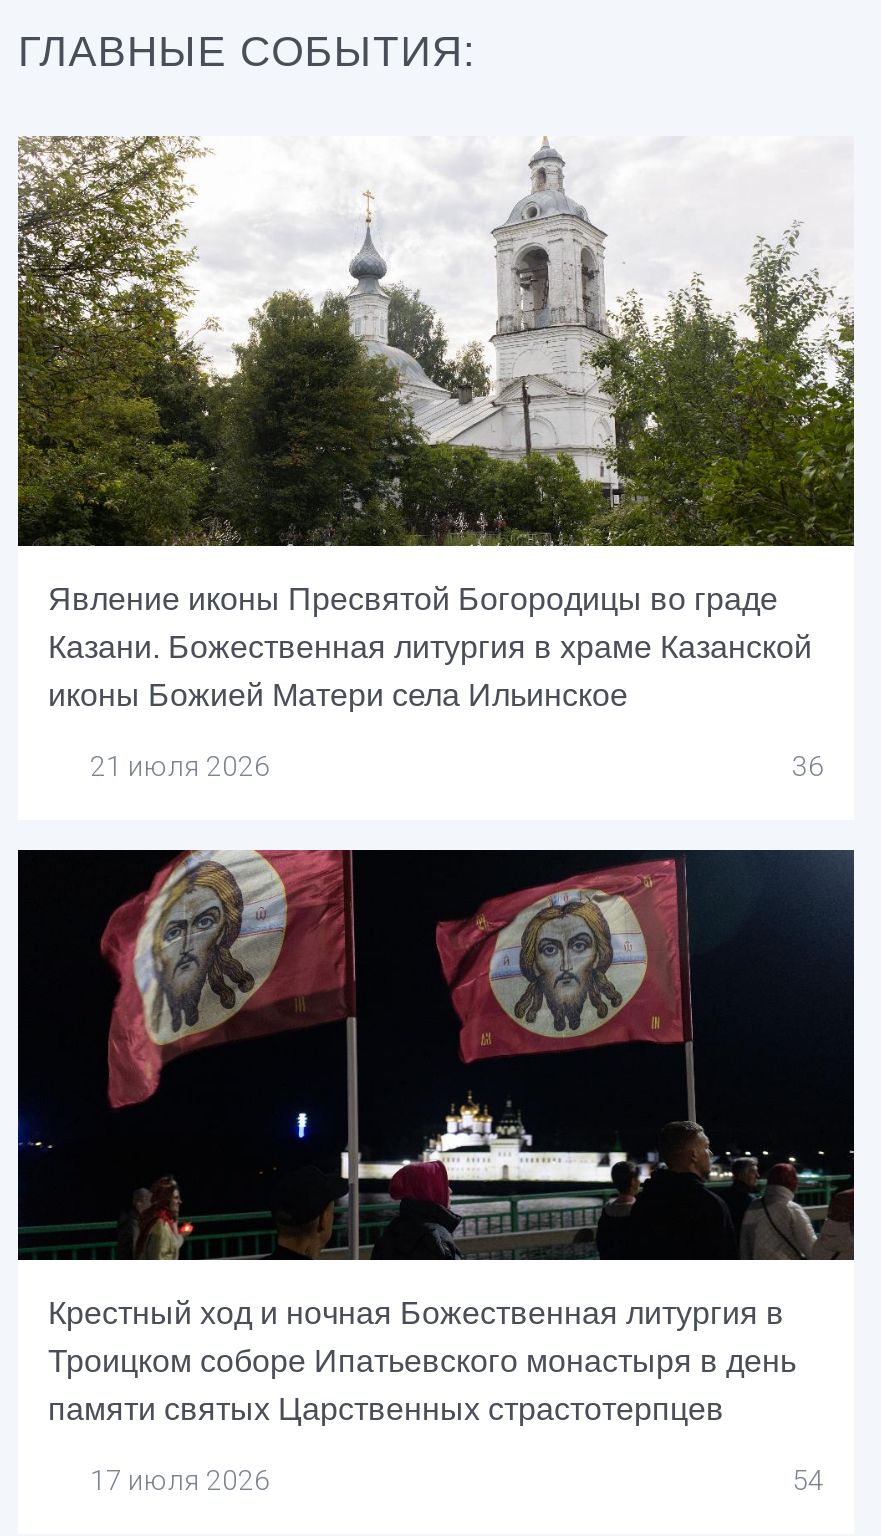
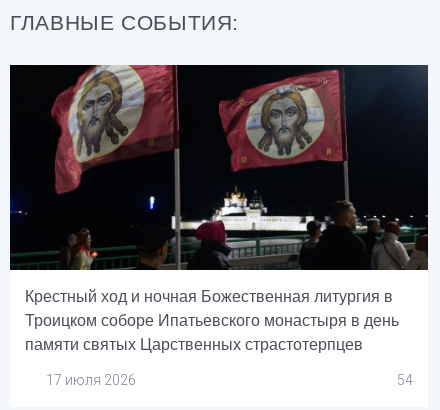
- [image]
- Явление иконы Пресвятой Богородицы во граде
- Казани. Божественная литургия в храме Казанской
- иконы Божией Матери села Ильинское
- 21 июля 2026
- 36
